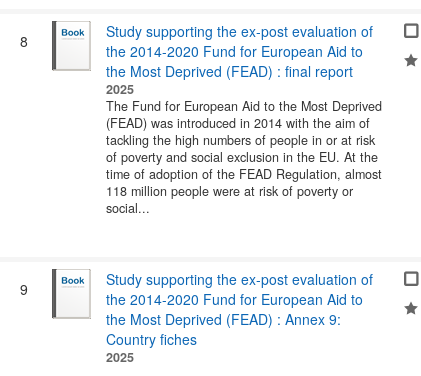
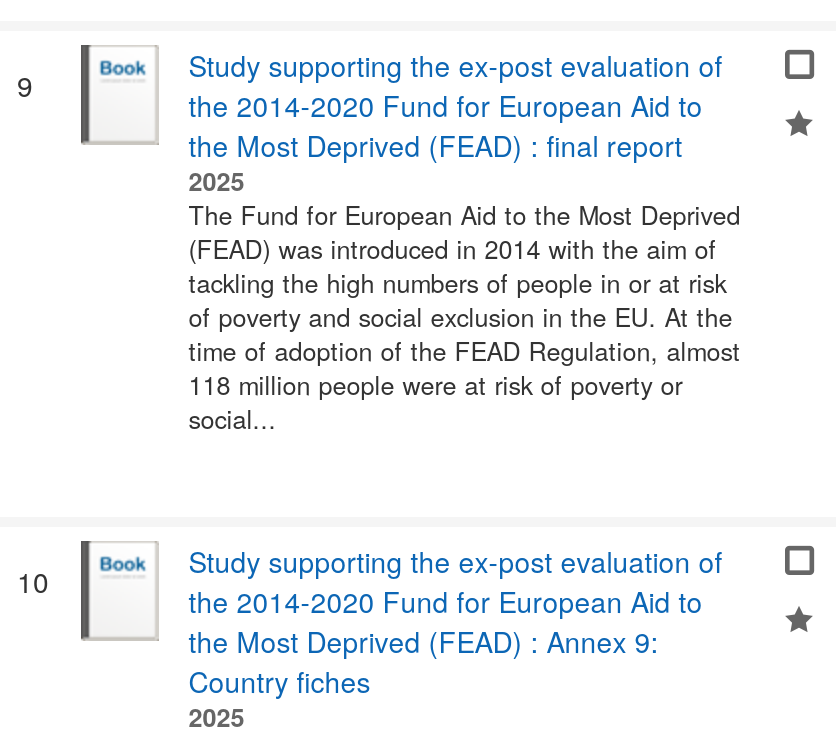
- 8
+ 9

- 9
+ 10
